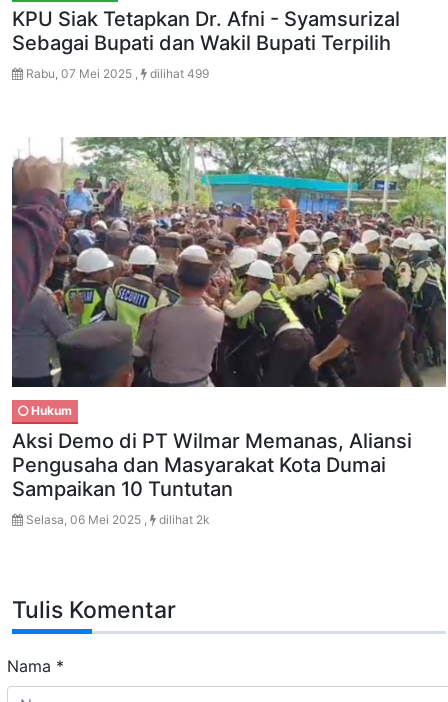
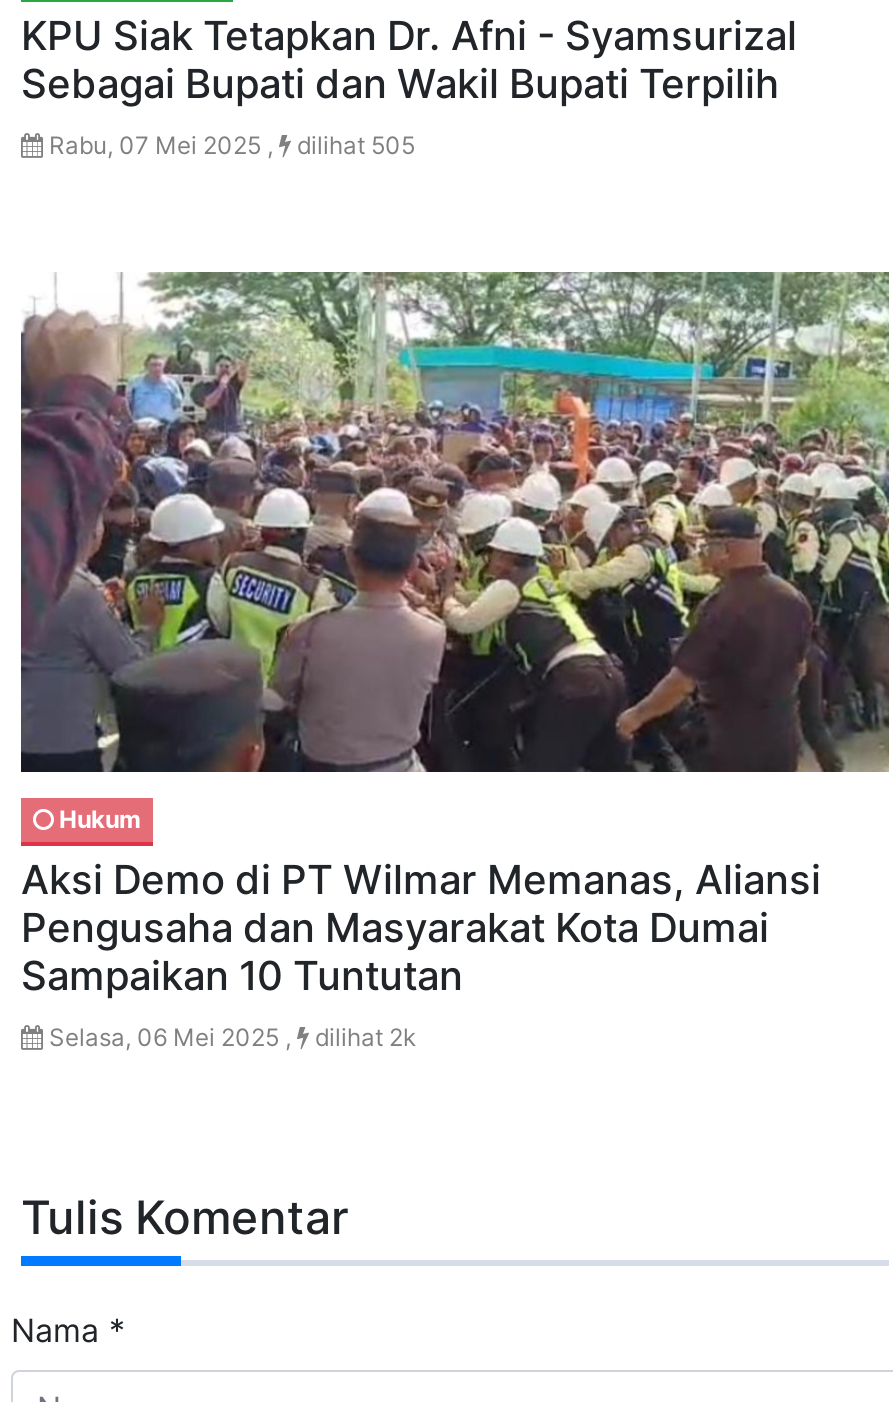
- Rabu, 07 Mei 2025 , dilihat 499
+ Rabu, 07 Mei 2025 , dilihat 505
